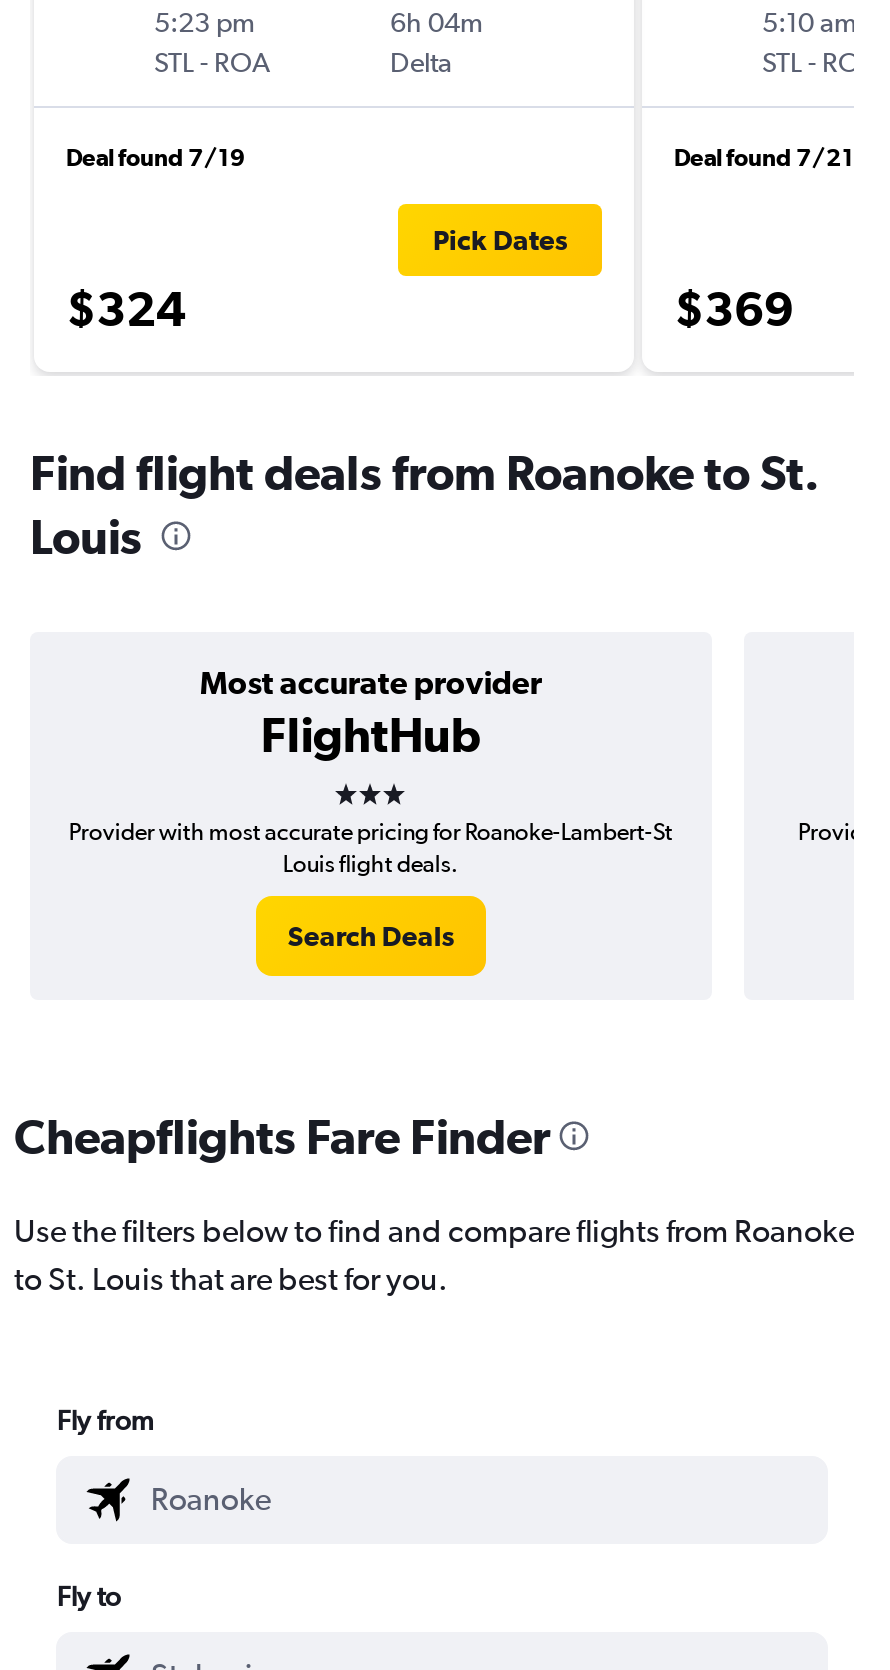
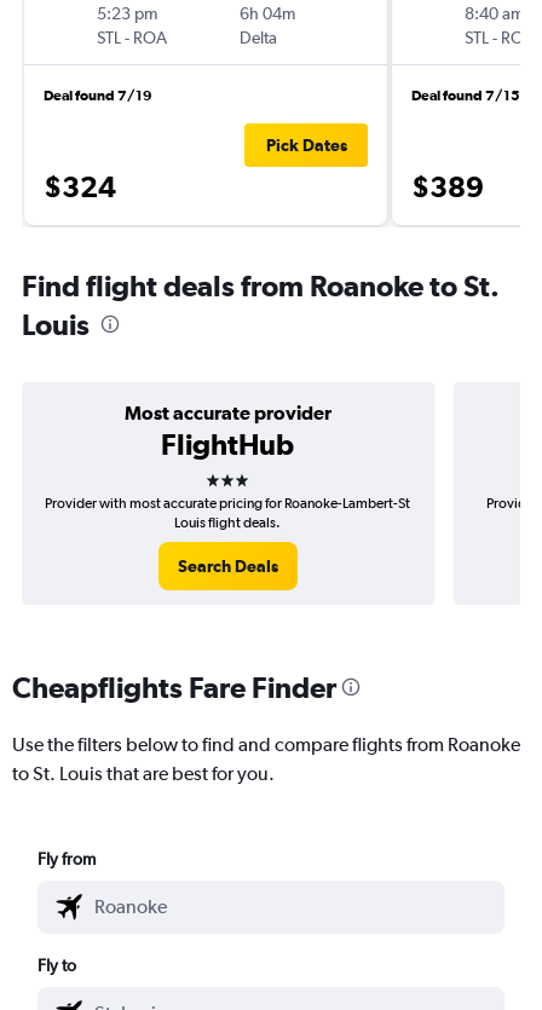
- 5:10 am
+ 8:40 am

- Deal found 7/21
+ Deal found 7/15

- $369
+ $389
